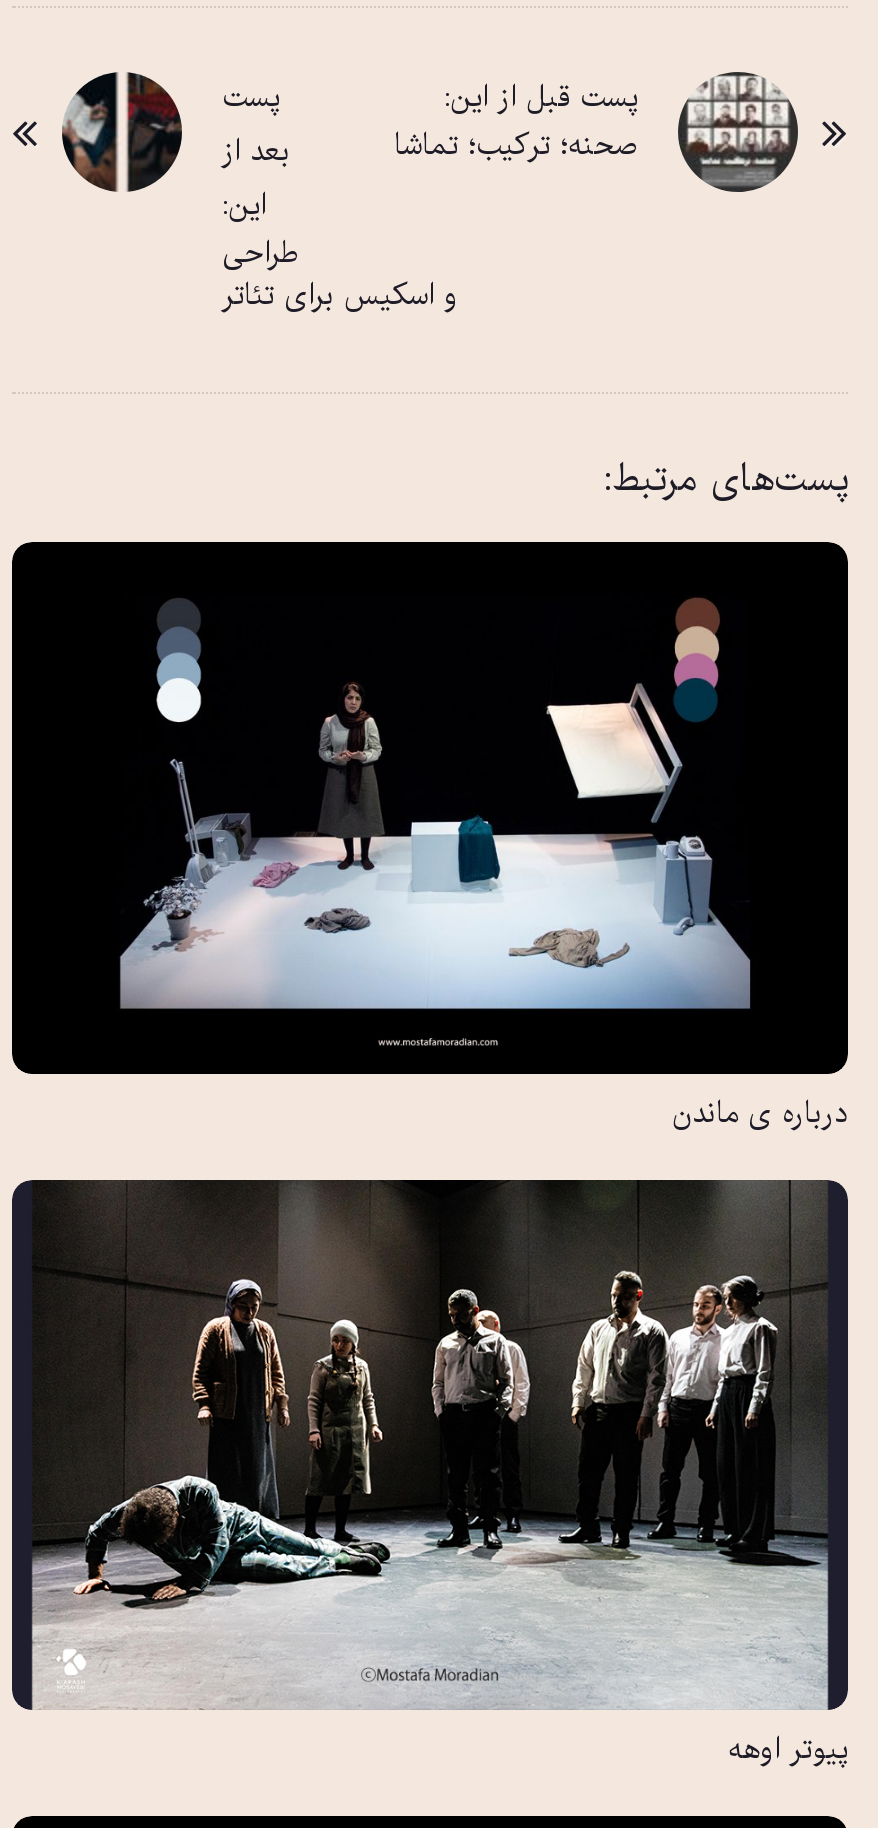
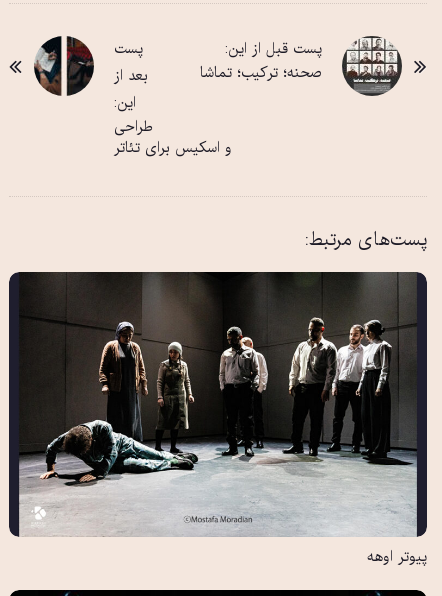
- [image]
+ [image]

- درباره ی ماندن
